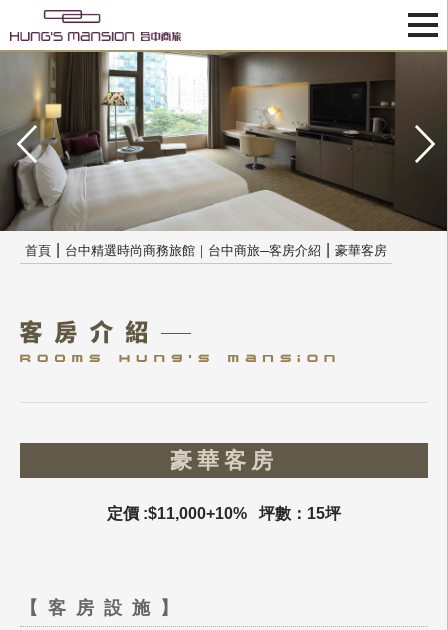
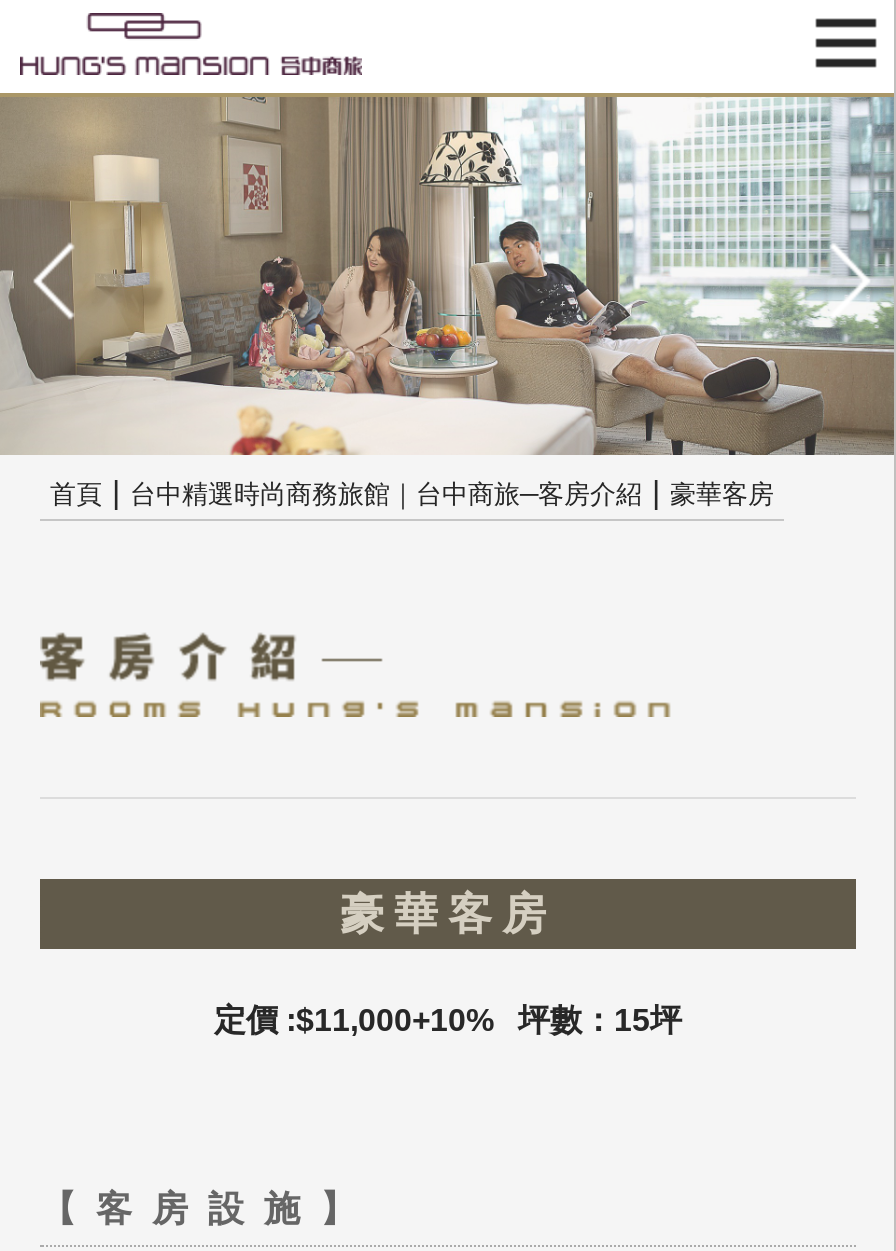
- [image]
+ [image]
